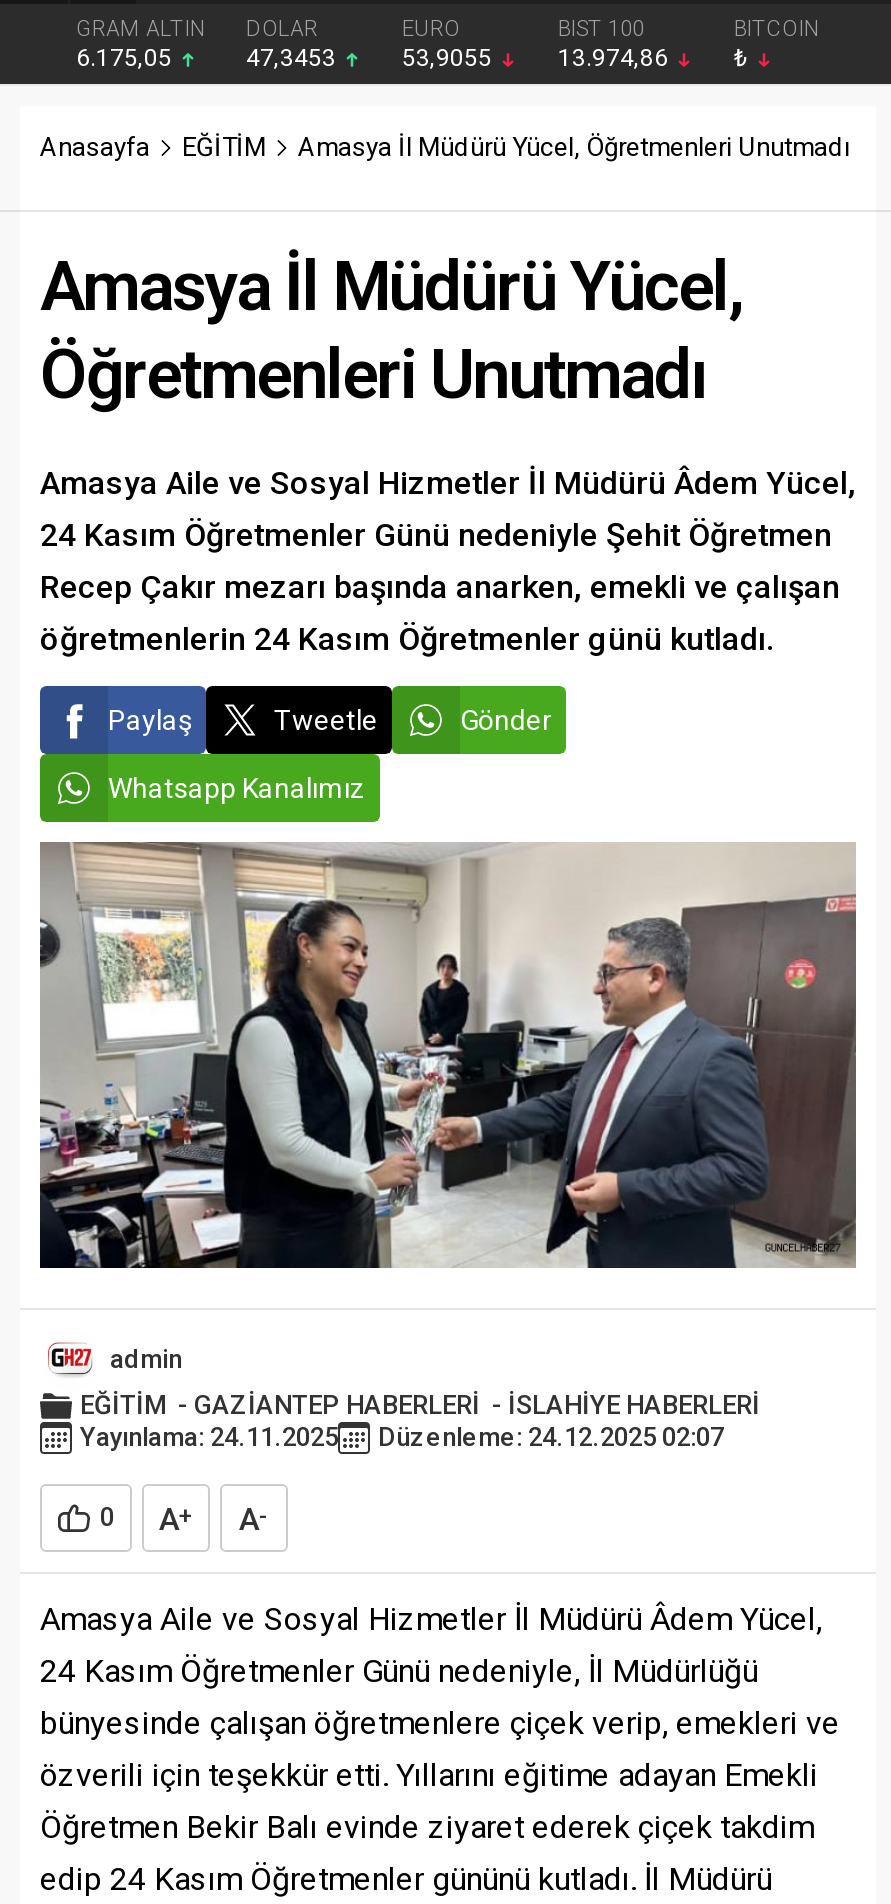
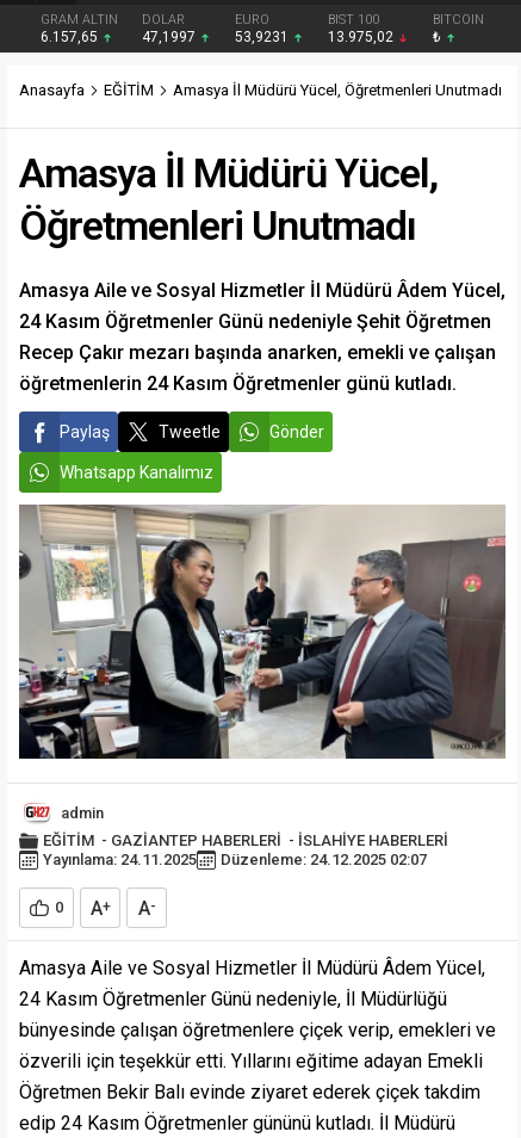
- 6.175,05
+ 6.157,65

- 47,3453
+ 47,1997

- 53,9055
+ 53,9231

- 13.974,86
+ 13.975,02
